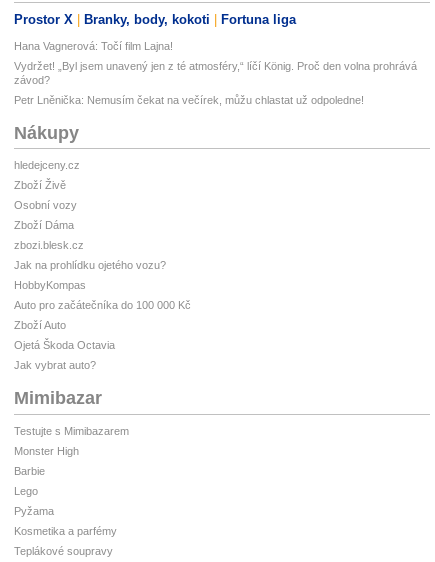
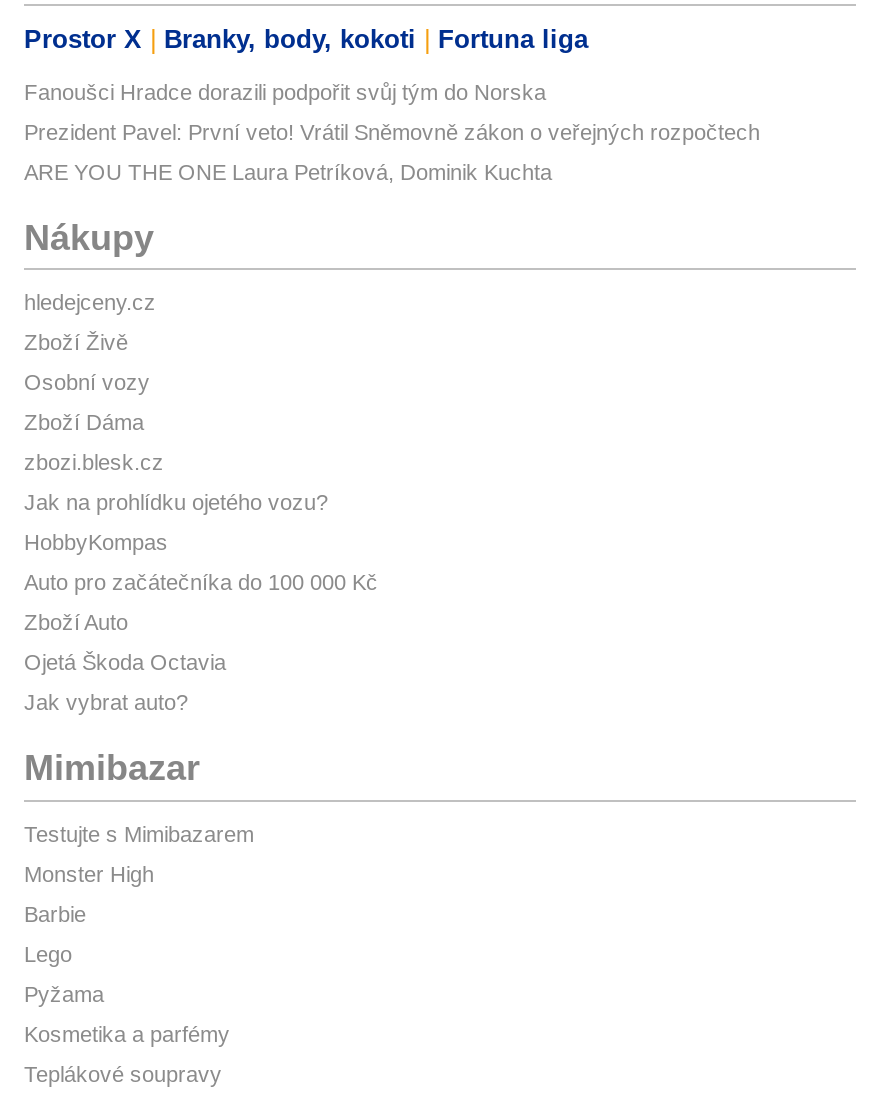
- Hana Vagnerová: Točí film Lajna!
+ Fanoušci Hradce dorazili podpořit svůj tým do Norska

- Vydržet! „Byl jsem unavený jen z té atmosféry,“ líčí König. Proč den volna prohrává
- závod?
+ Prezident Pavel: První veto! Vrátil Sněmovně zákon o veřejných rozpočtech

- Petr Lněnička: Nemusím čekat na večírek, můžu chlastat už odpoledne!
+ ARE YOU THE ONE Laura Petríková, Dominik Kuchta
